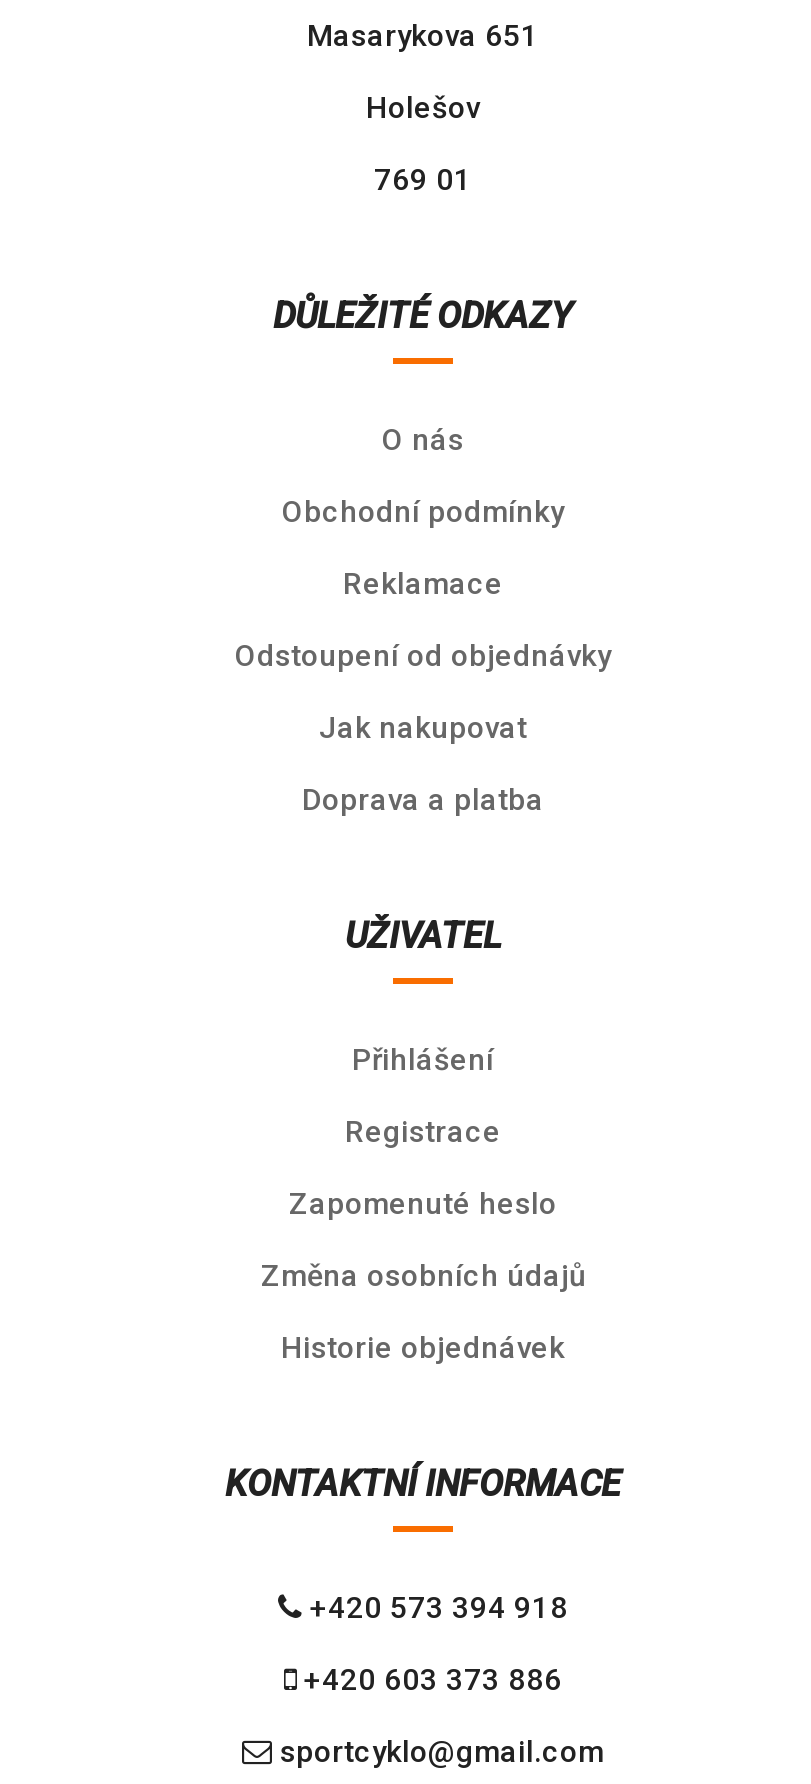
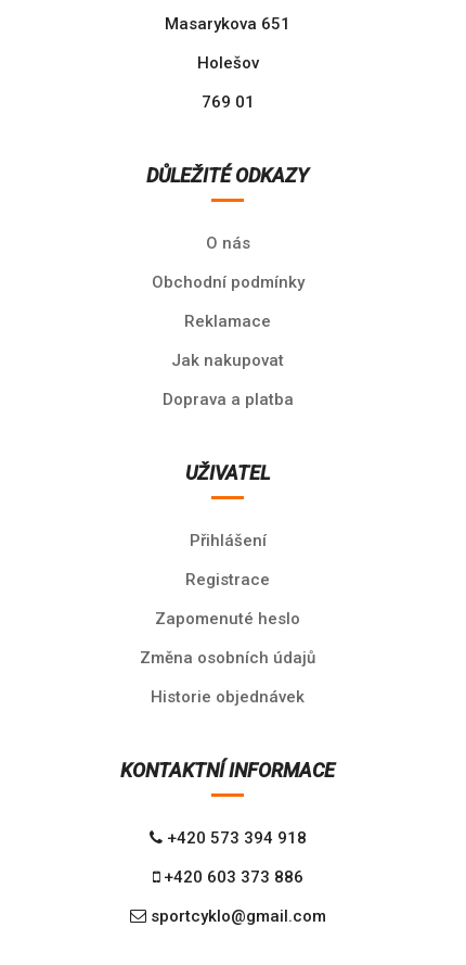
- Odstoupení od objednávky
